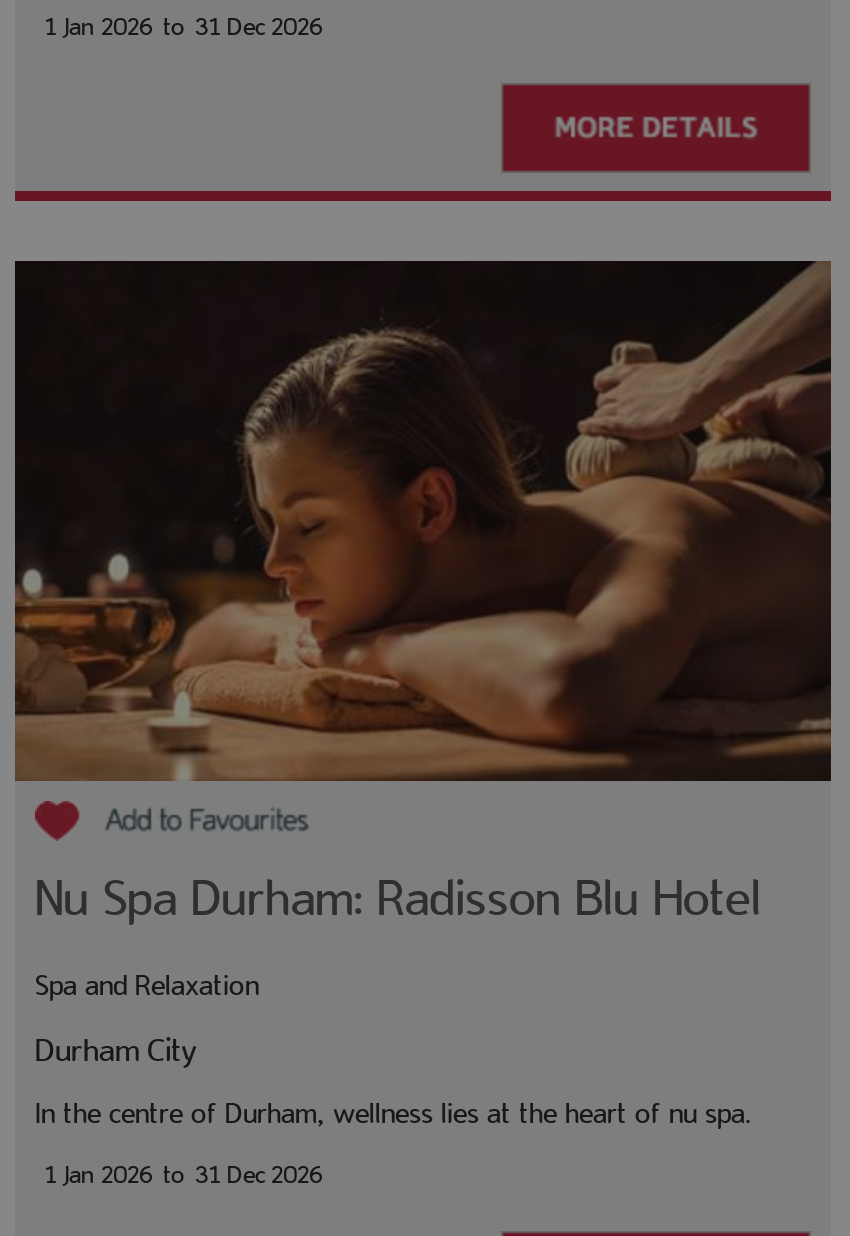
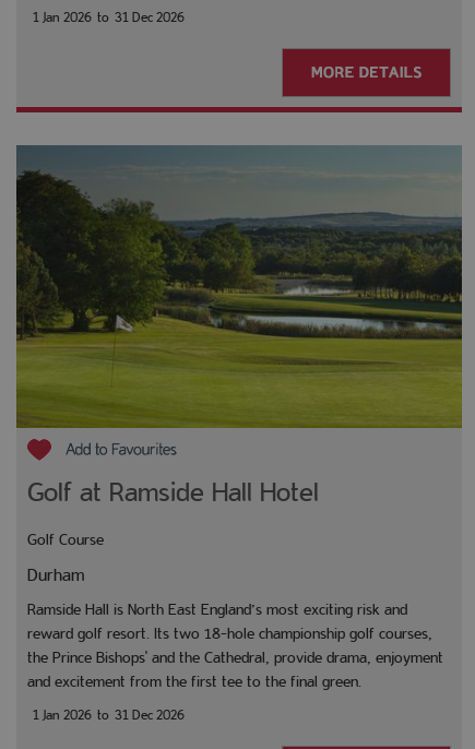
- [image]
+ [image]

- Nu Spa Durham: Radisson Blu Hotel
+ Golf at Ramside Hall Hotel

- Spa and Relaxation
+ Golf Course

- Durham City
+ Durham

- In the centre of Durham, wellness lies at the heart of nu spa.
+ Ramside Hall is North East England’s most exciting risk and
+ reward golf resort. Its two 18-hole championship golf courses,
+ the Prince Bishops' and the Cathedral, provide drama, enjoyment
+ and excitement from the first tee to the final green.
